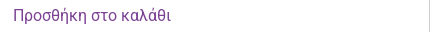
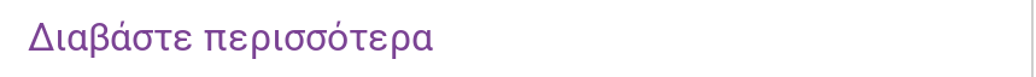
- Προσθήκη στο καλάθι
+ Διαβάστε περισσότερα
